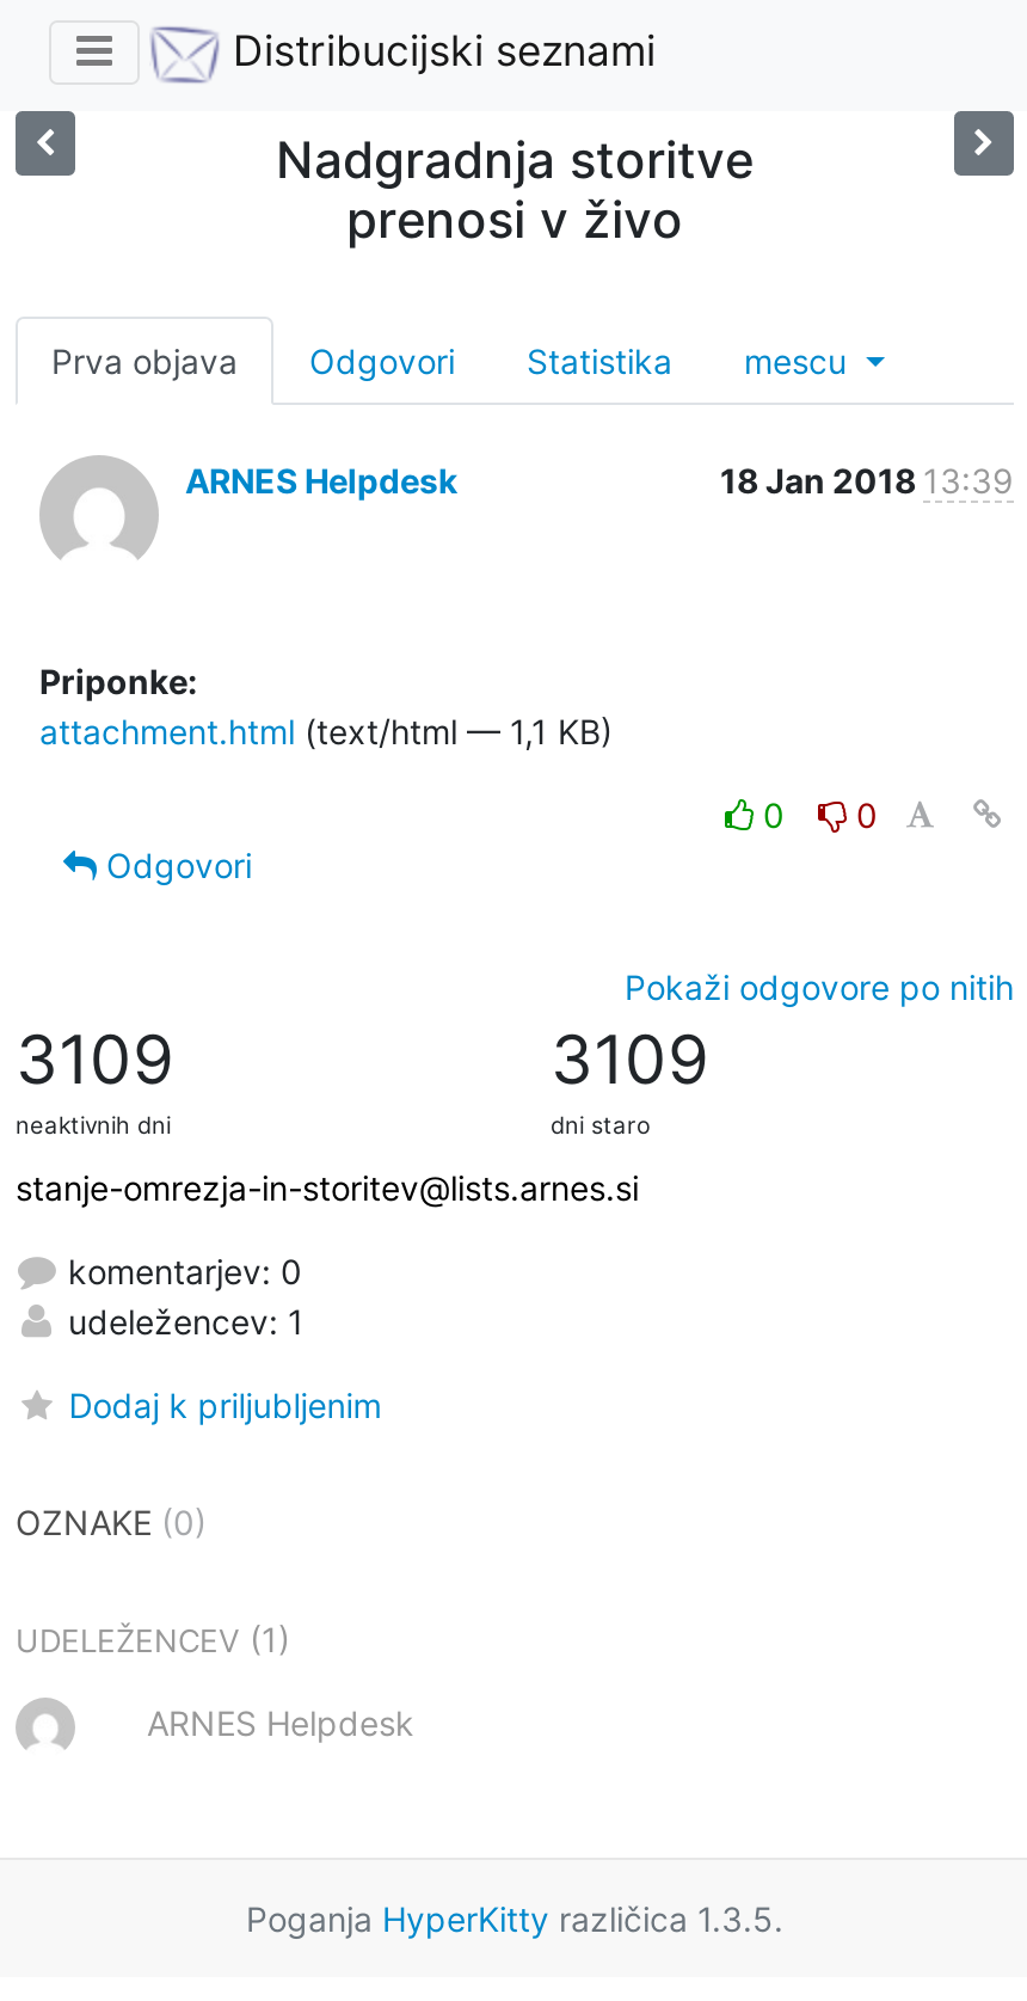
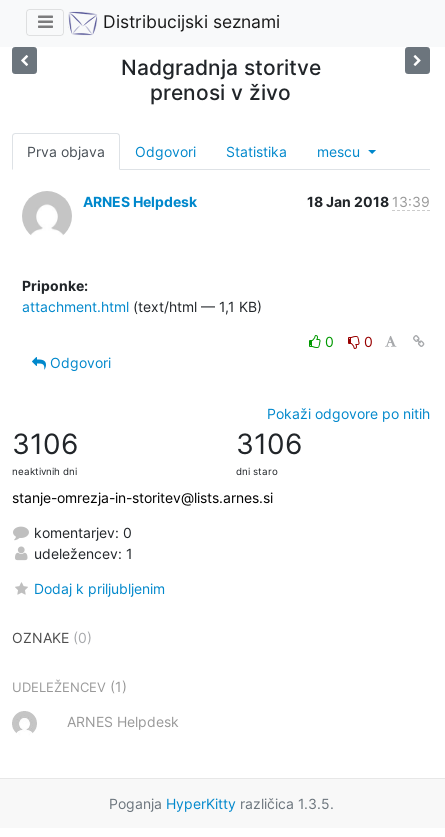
- 3109
+ 3106

- 3109
+ 3106
